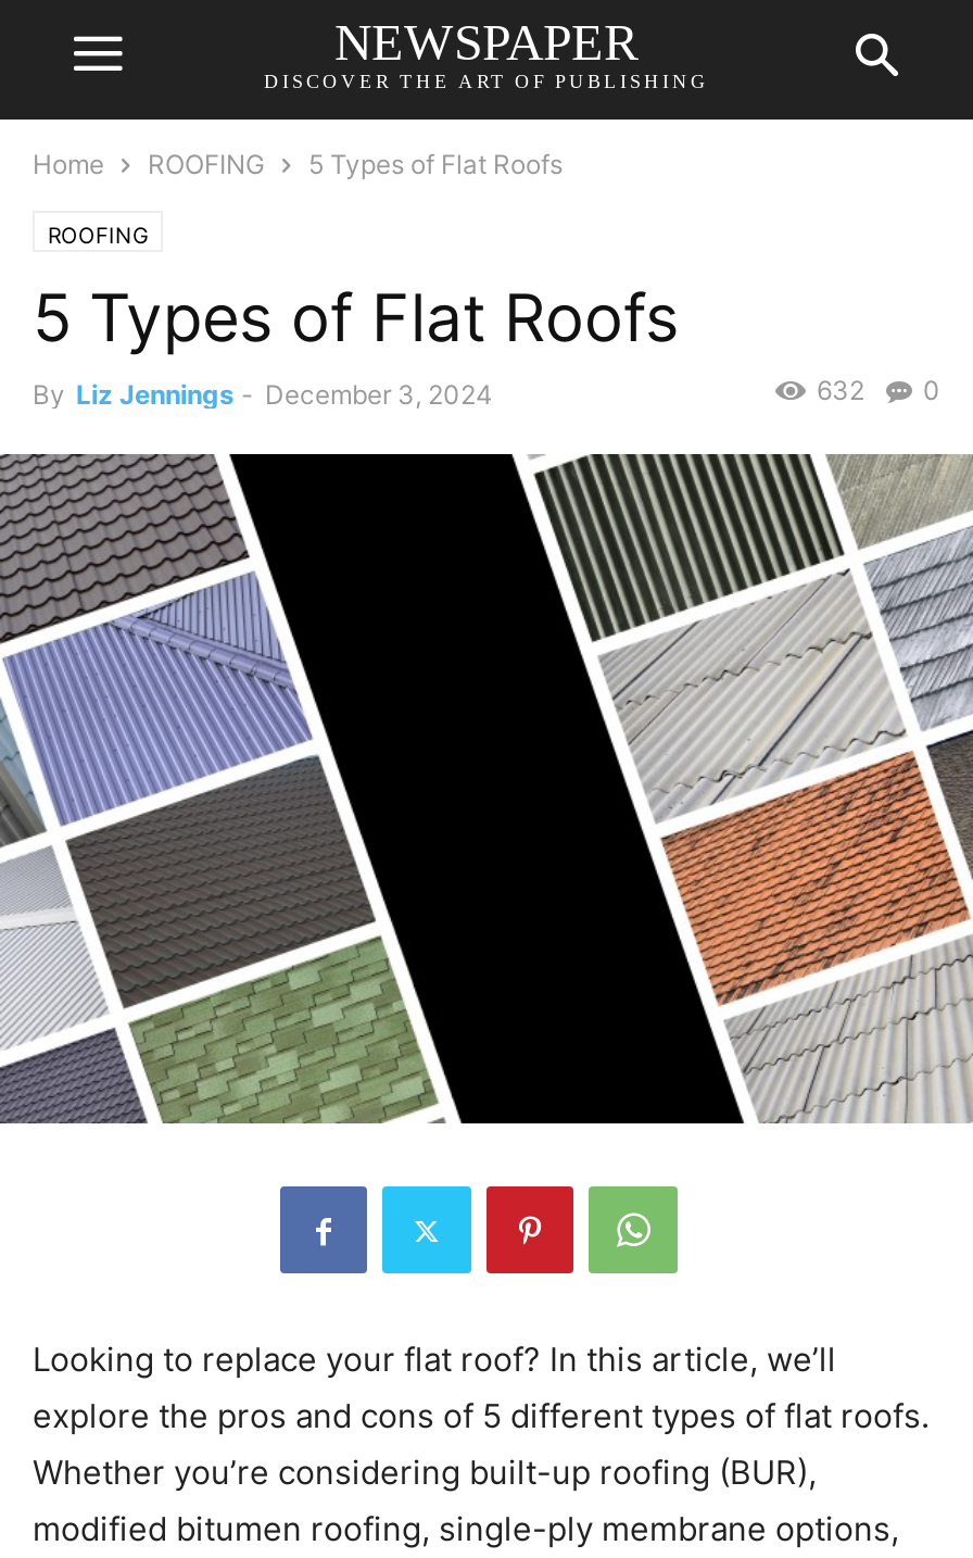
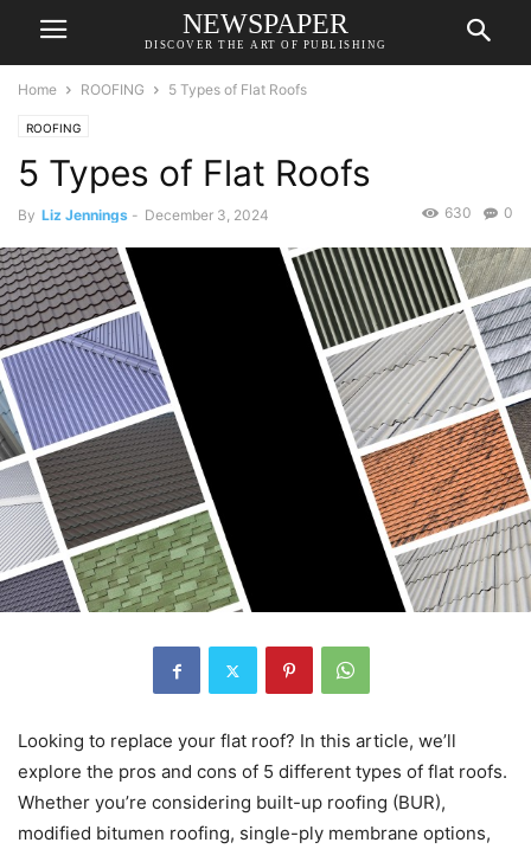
- 632 0
+ 630 0
